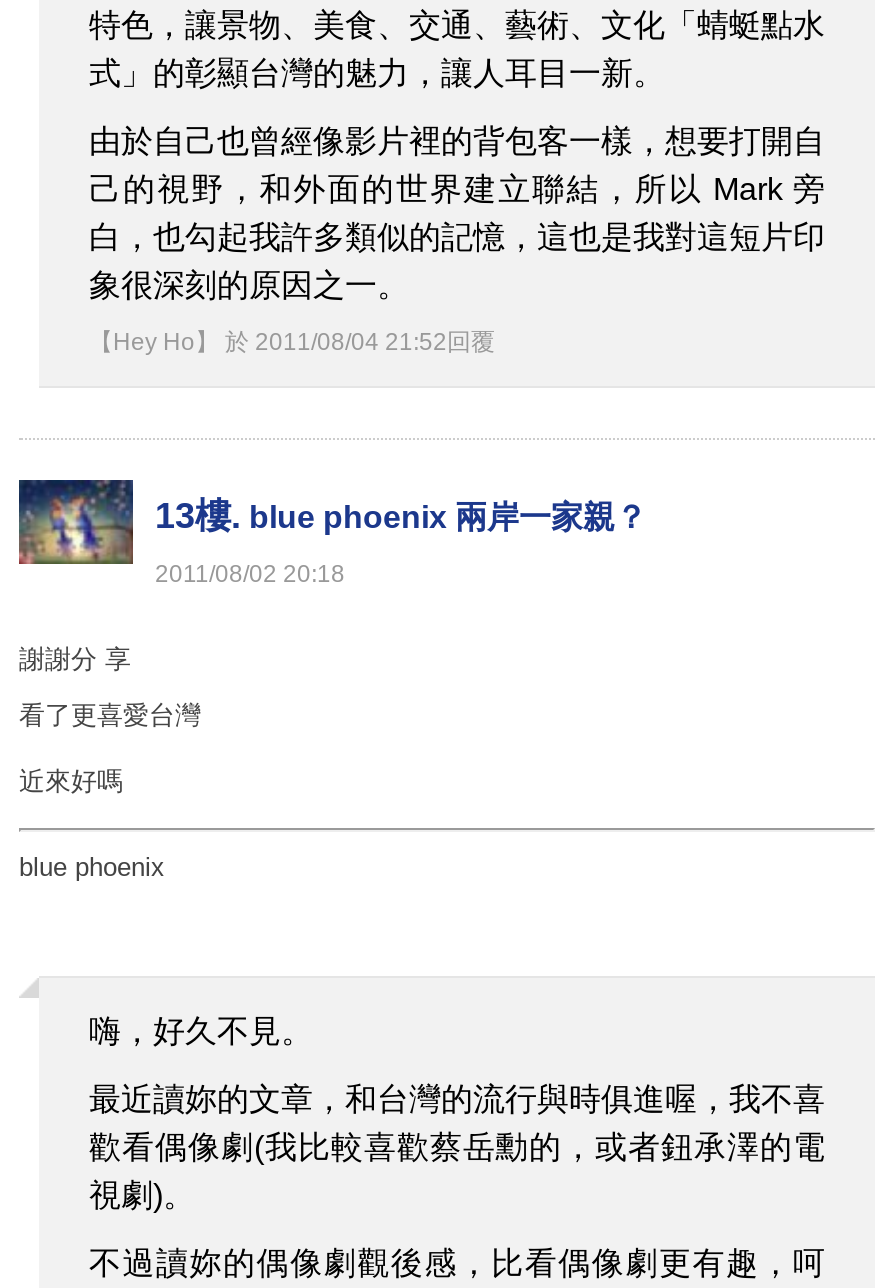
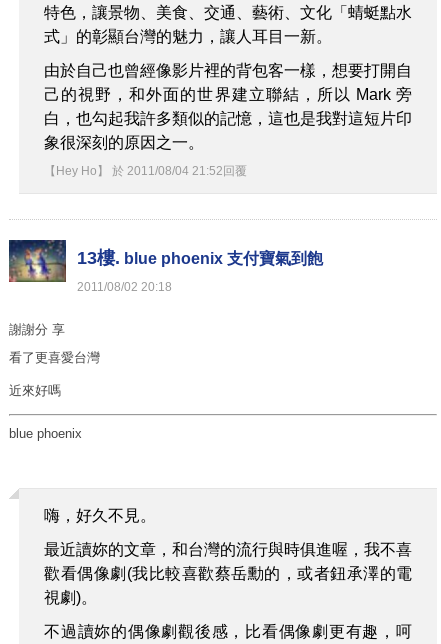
- 13樓. blue phoenix 兩岸一家親？
+ 13樓. blue phoenix 支付寶氣到飽
